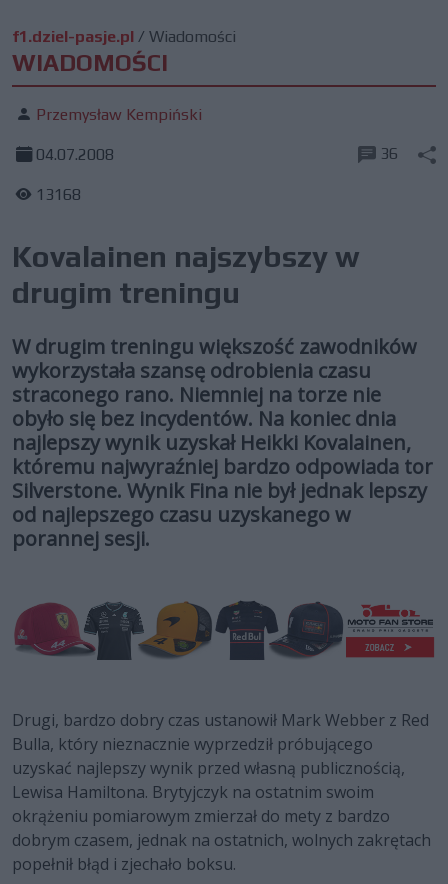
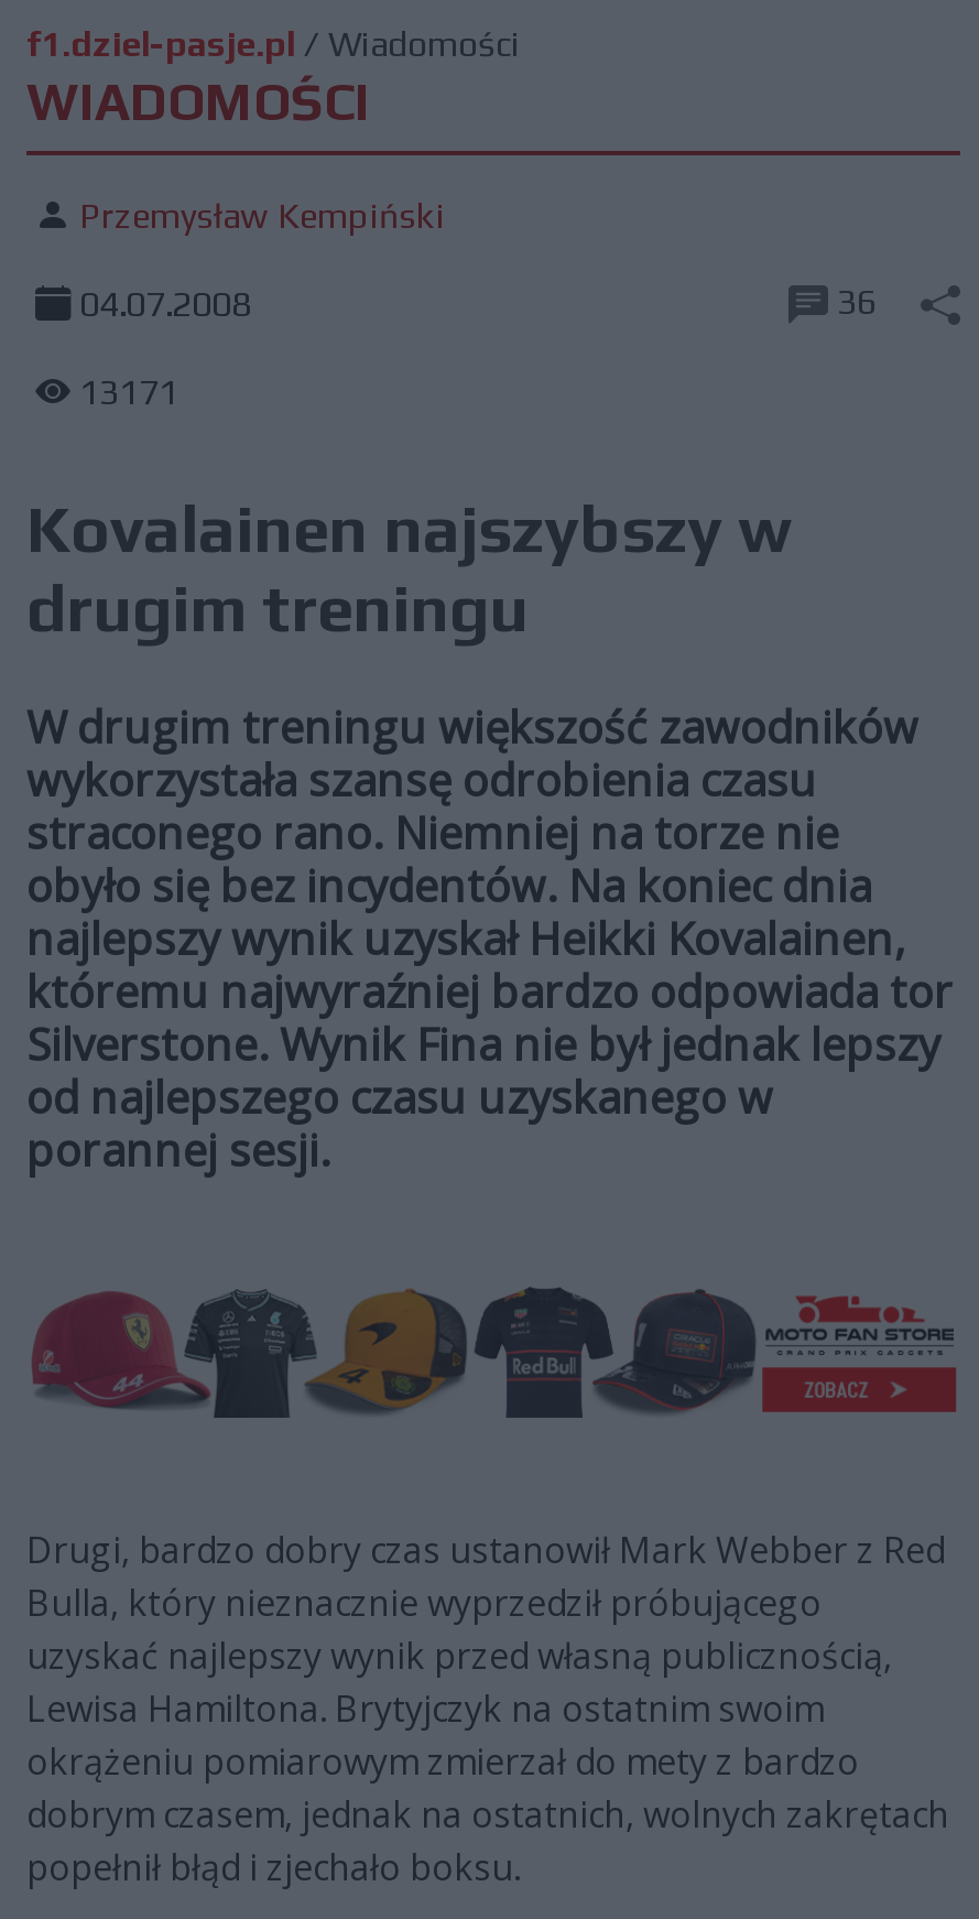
- 13168
+ 13171
